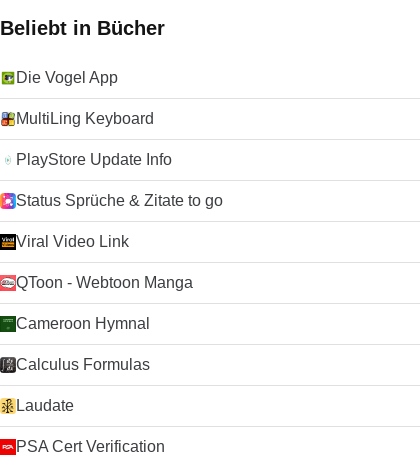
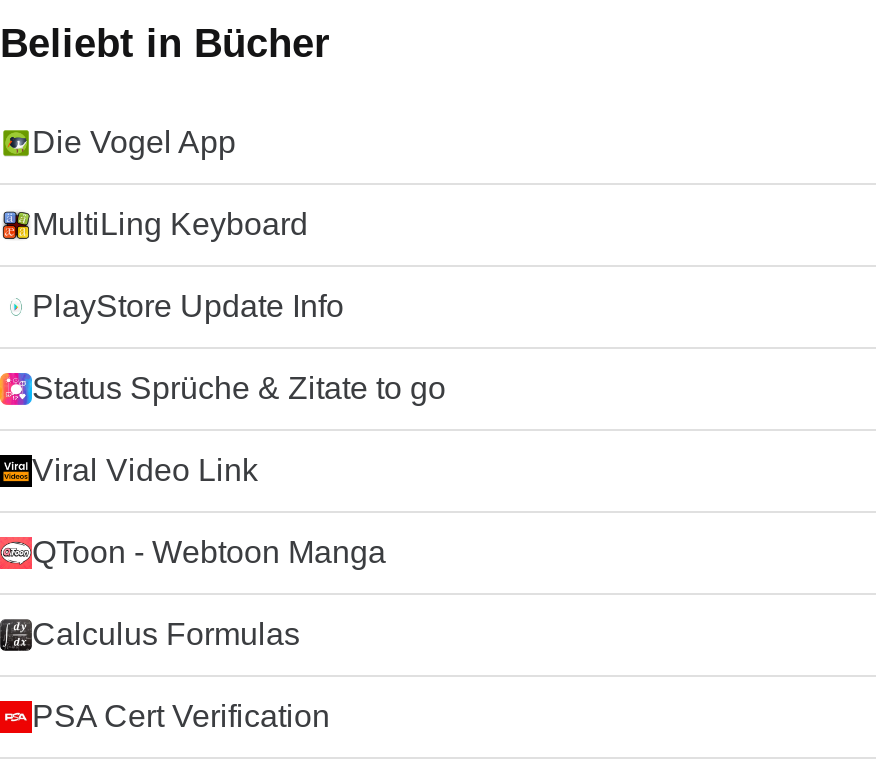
- Cameroon Hymnal

- Laudate
